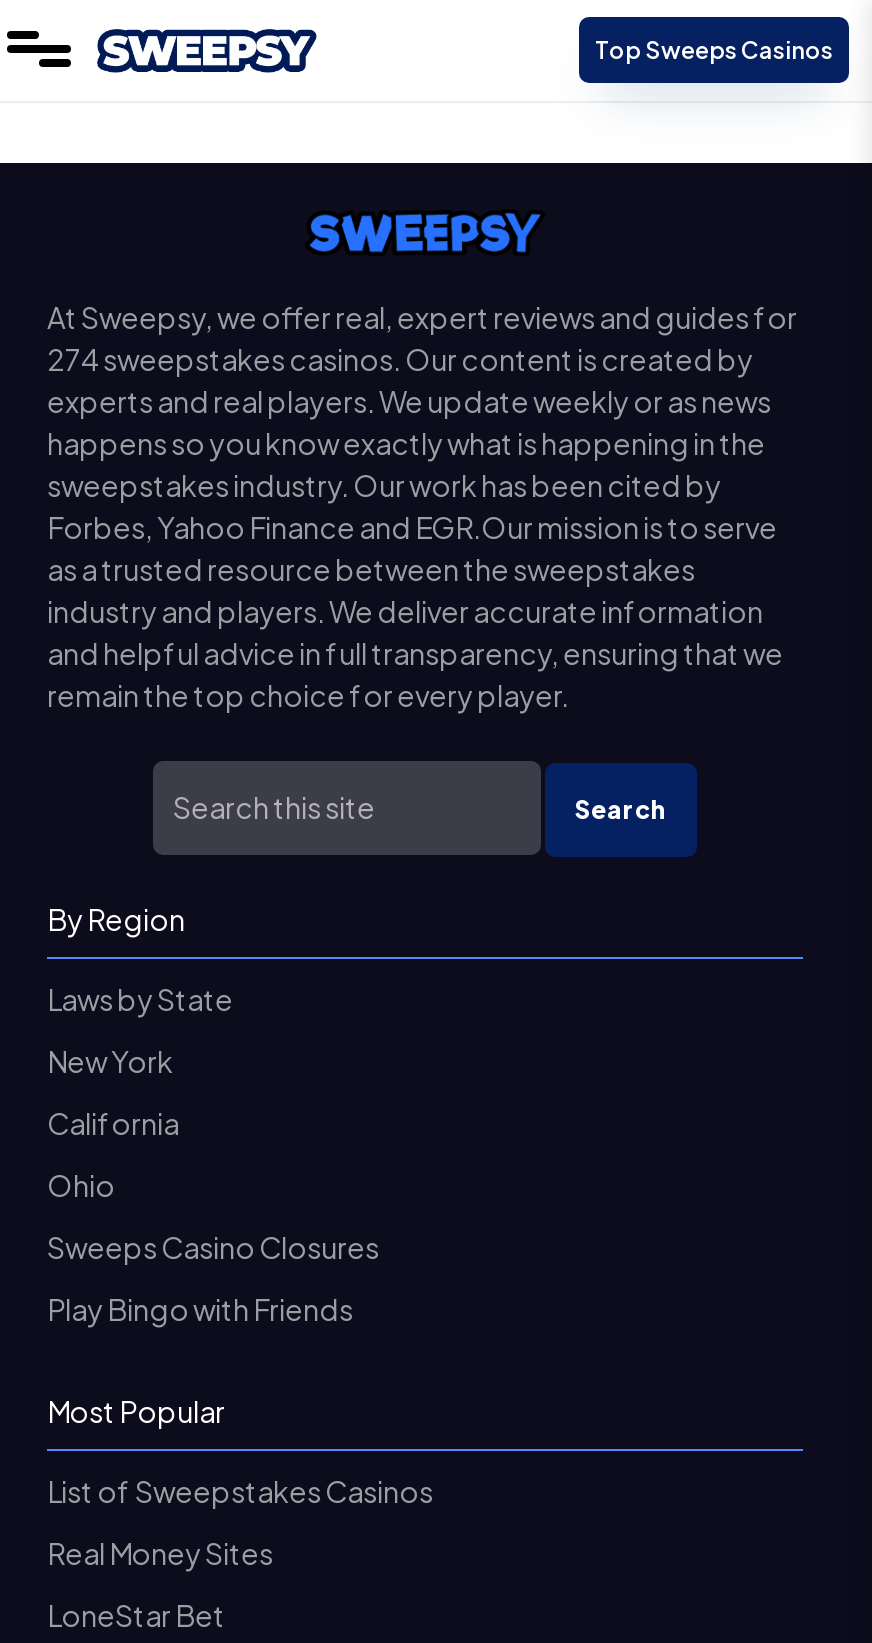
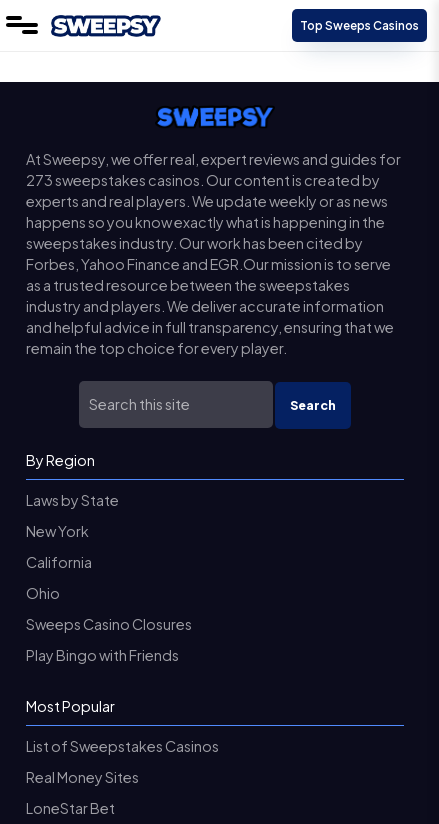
- 274 sweepstakes casinos. Our content is created by
+ 273 sweepstakes casinos. Our content is created by
